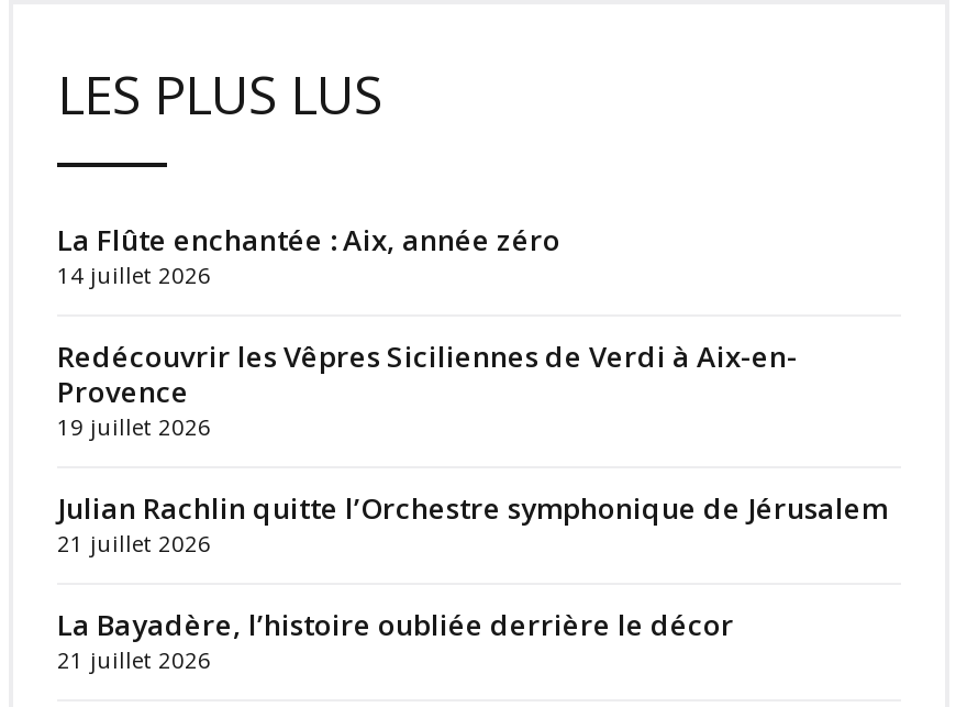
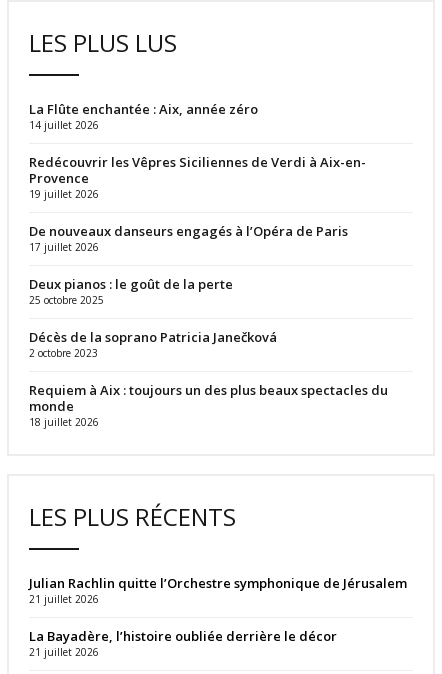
+ De nouveaux danseurs engagés à l’Opéra de Paris
+ 17 juillet 2026
+ Deux pianos : le goût de la perte
+ 25 octobre 2025
+ Décès de la soprano Patricia Janečková
+ 2 octobre 2023
+ Requiem à Aix : toujours un des plus beaux spectacles du
+ monde
+ 18 juillet 2026
+ LES PLUS RÉCENTS
